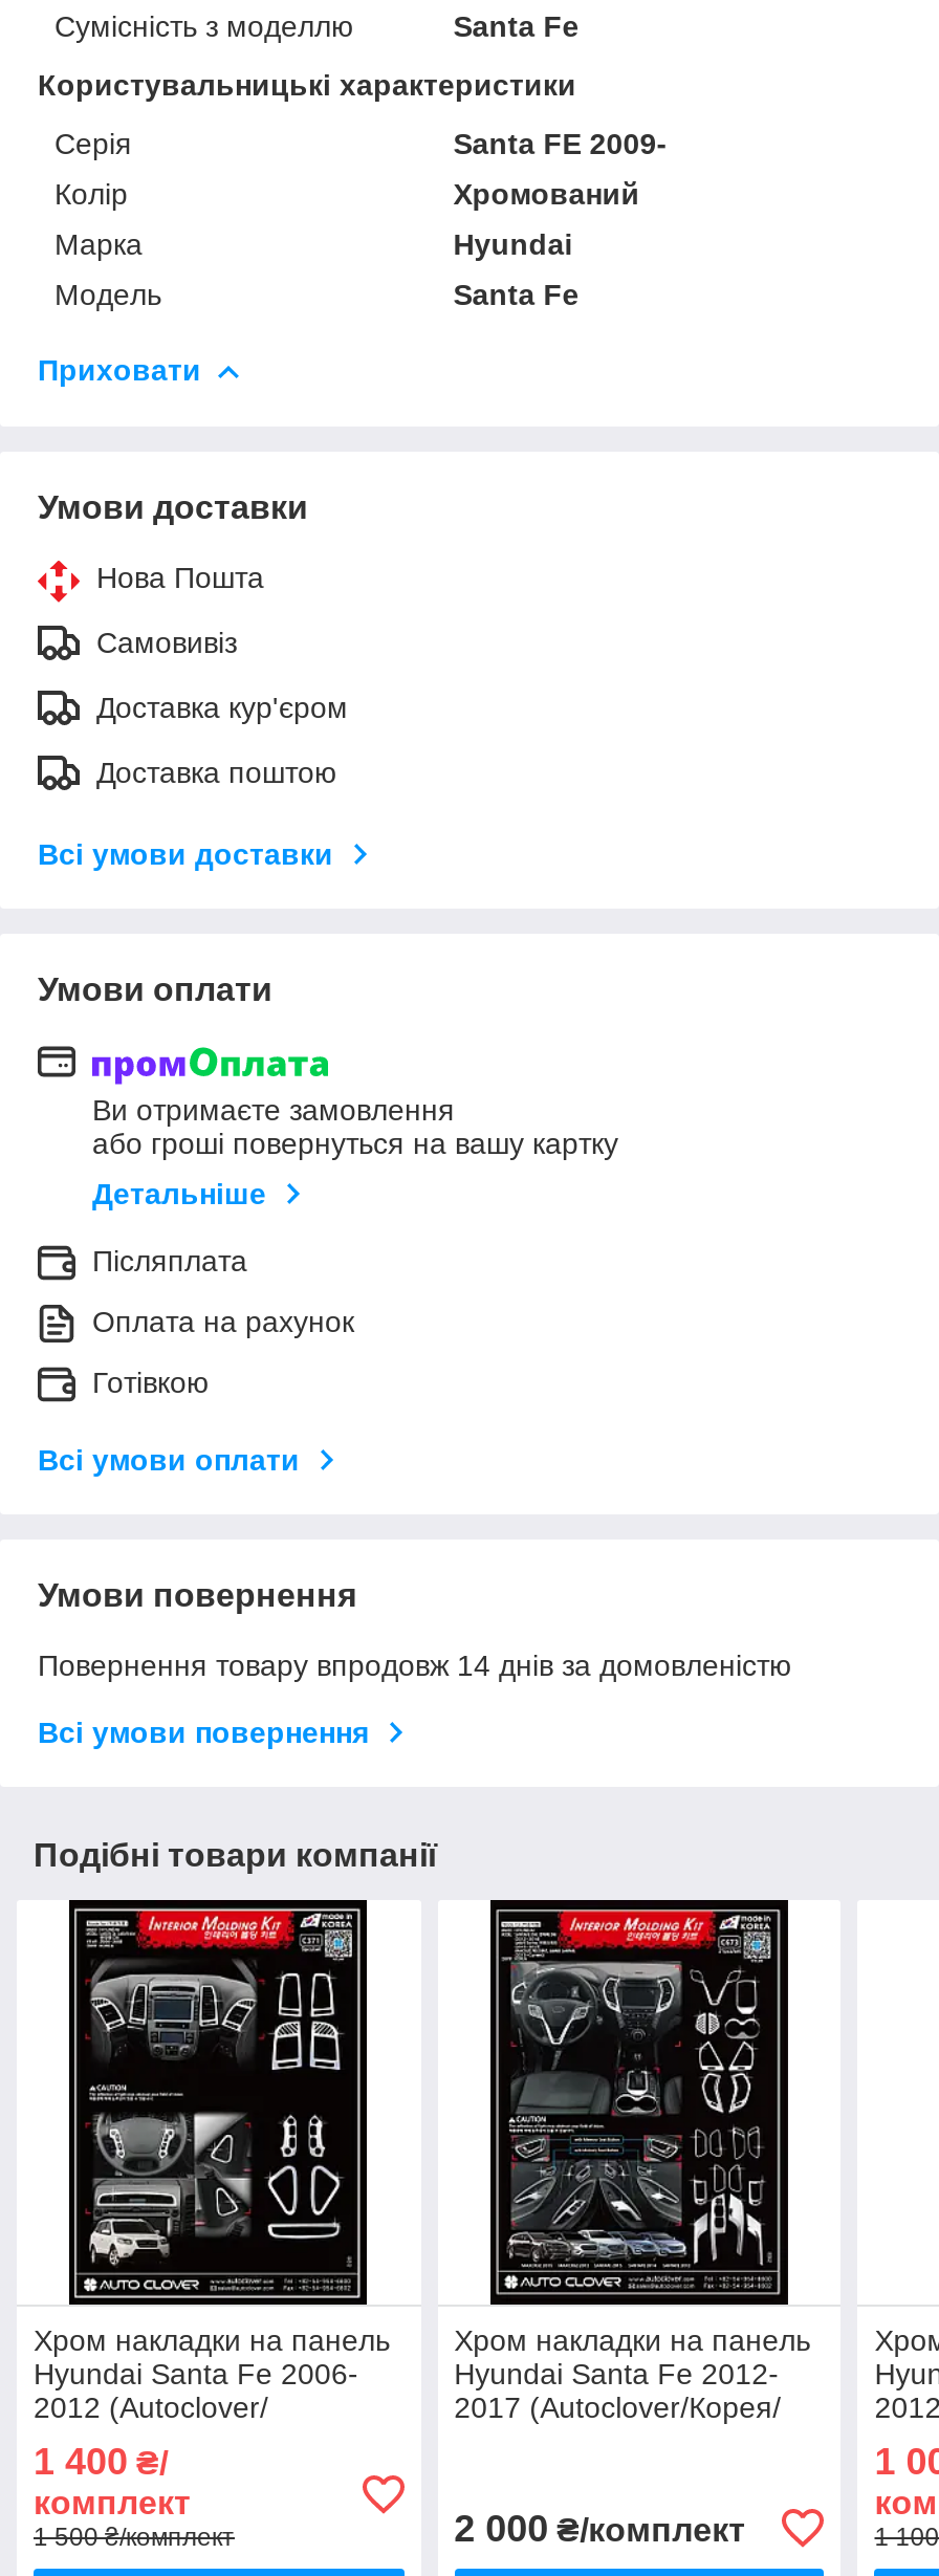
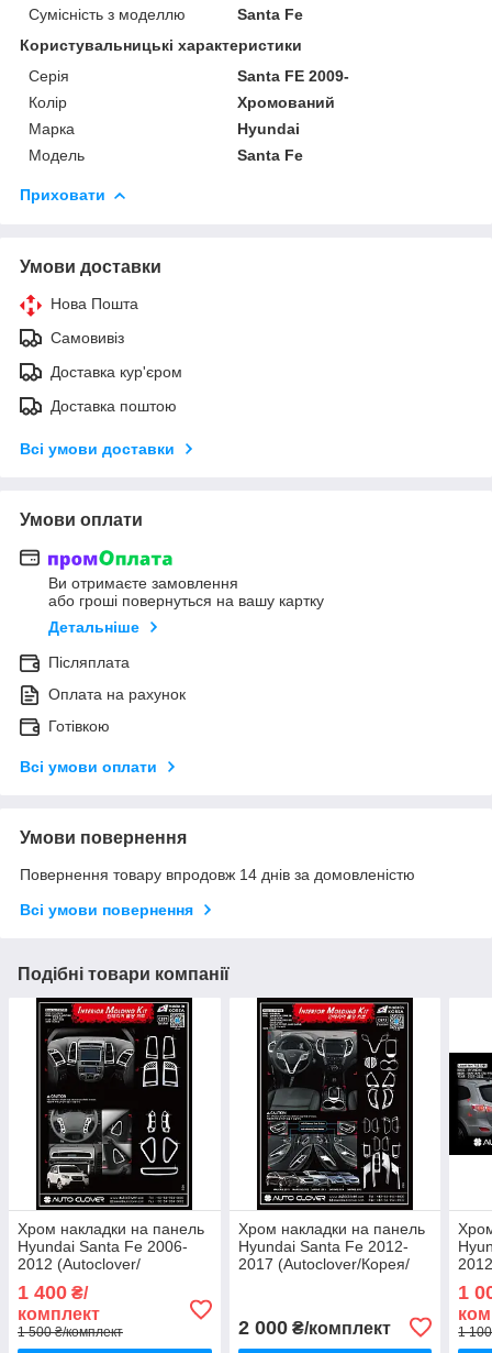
+ [image]
